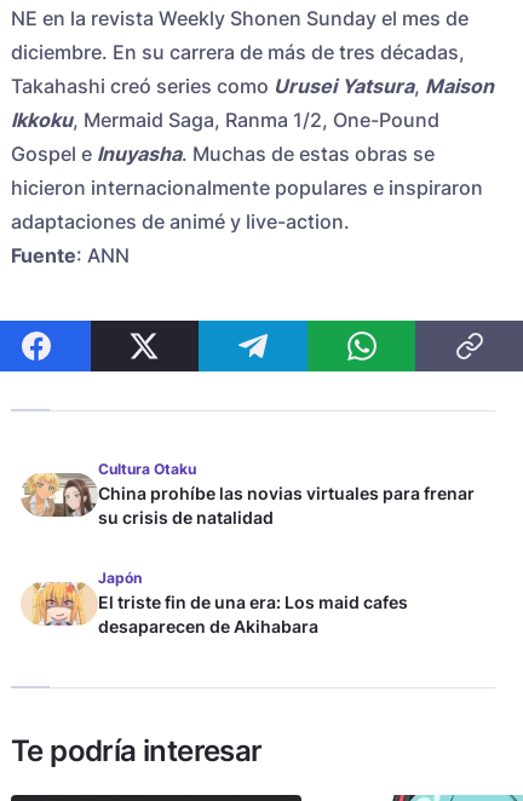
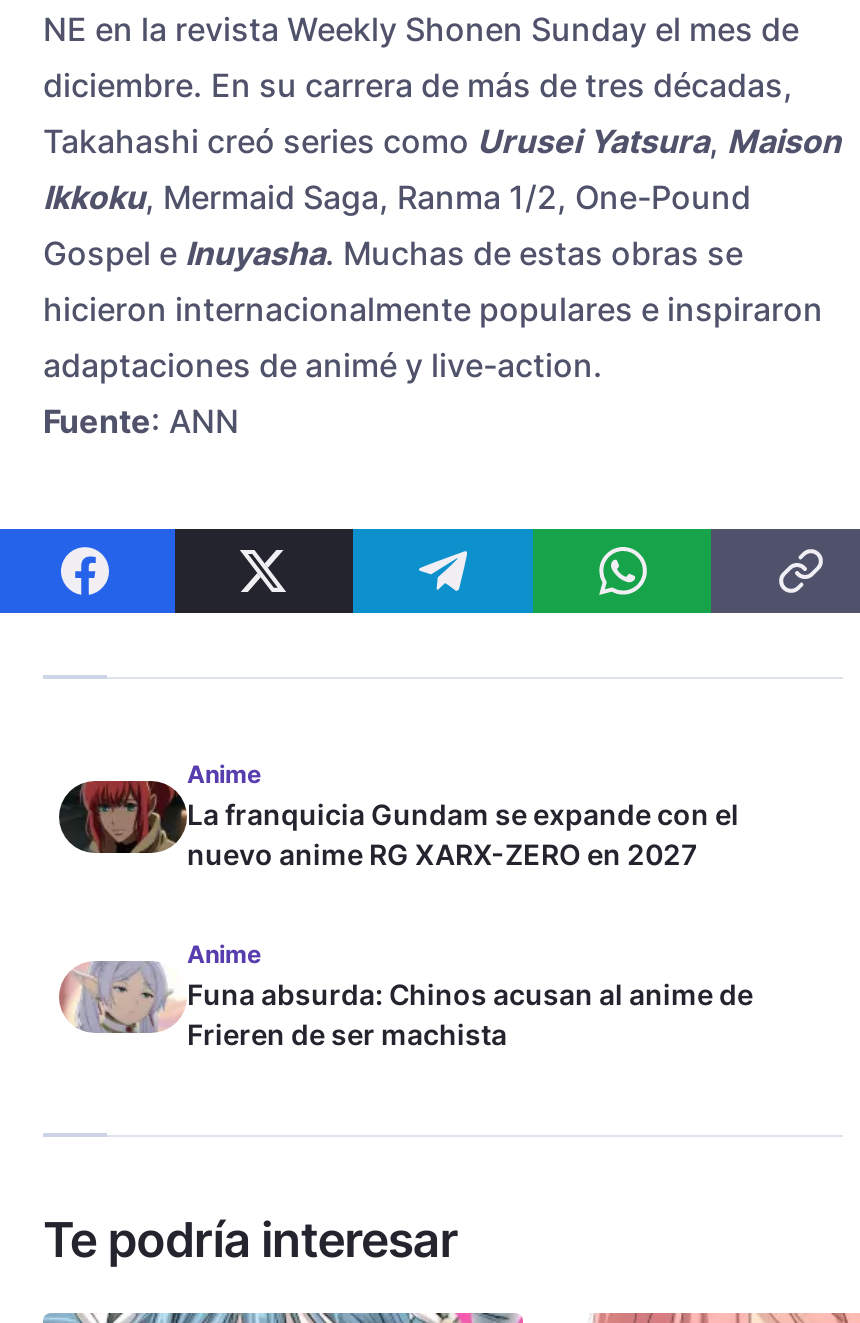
- [image]
- Cultura Otaku
- China prohíbe las novias virtuales para frenar
- su crisis de natalidad
+ [image]
+ Anime
+ La franquicia Gundam se expande con el
+ nuevo anime RG XARX-ZERO en 2027

- [image]
- Japón
- El triste fin de una era: Los maid cafes
- desaparecen de Akihabara
+ [image]
+ Anime
+ Funa absurda: Chinos acusan al anime de
+ Frieren de ser machista
